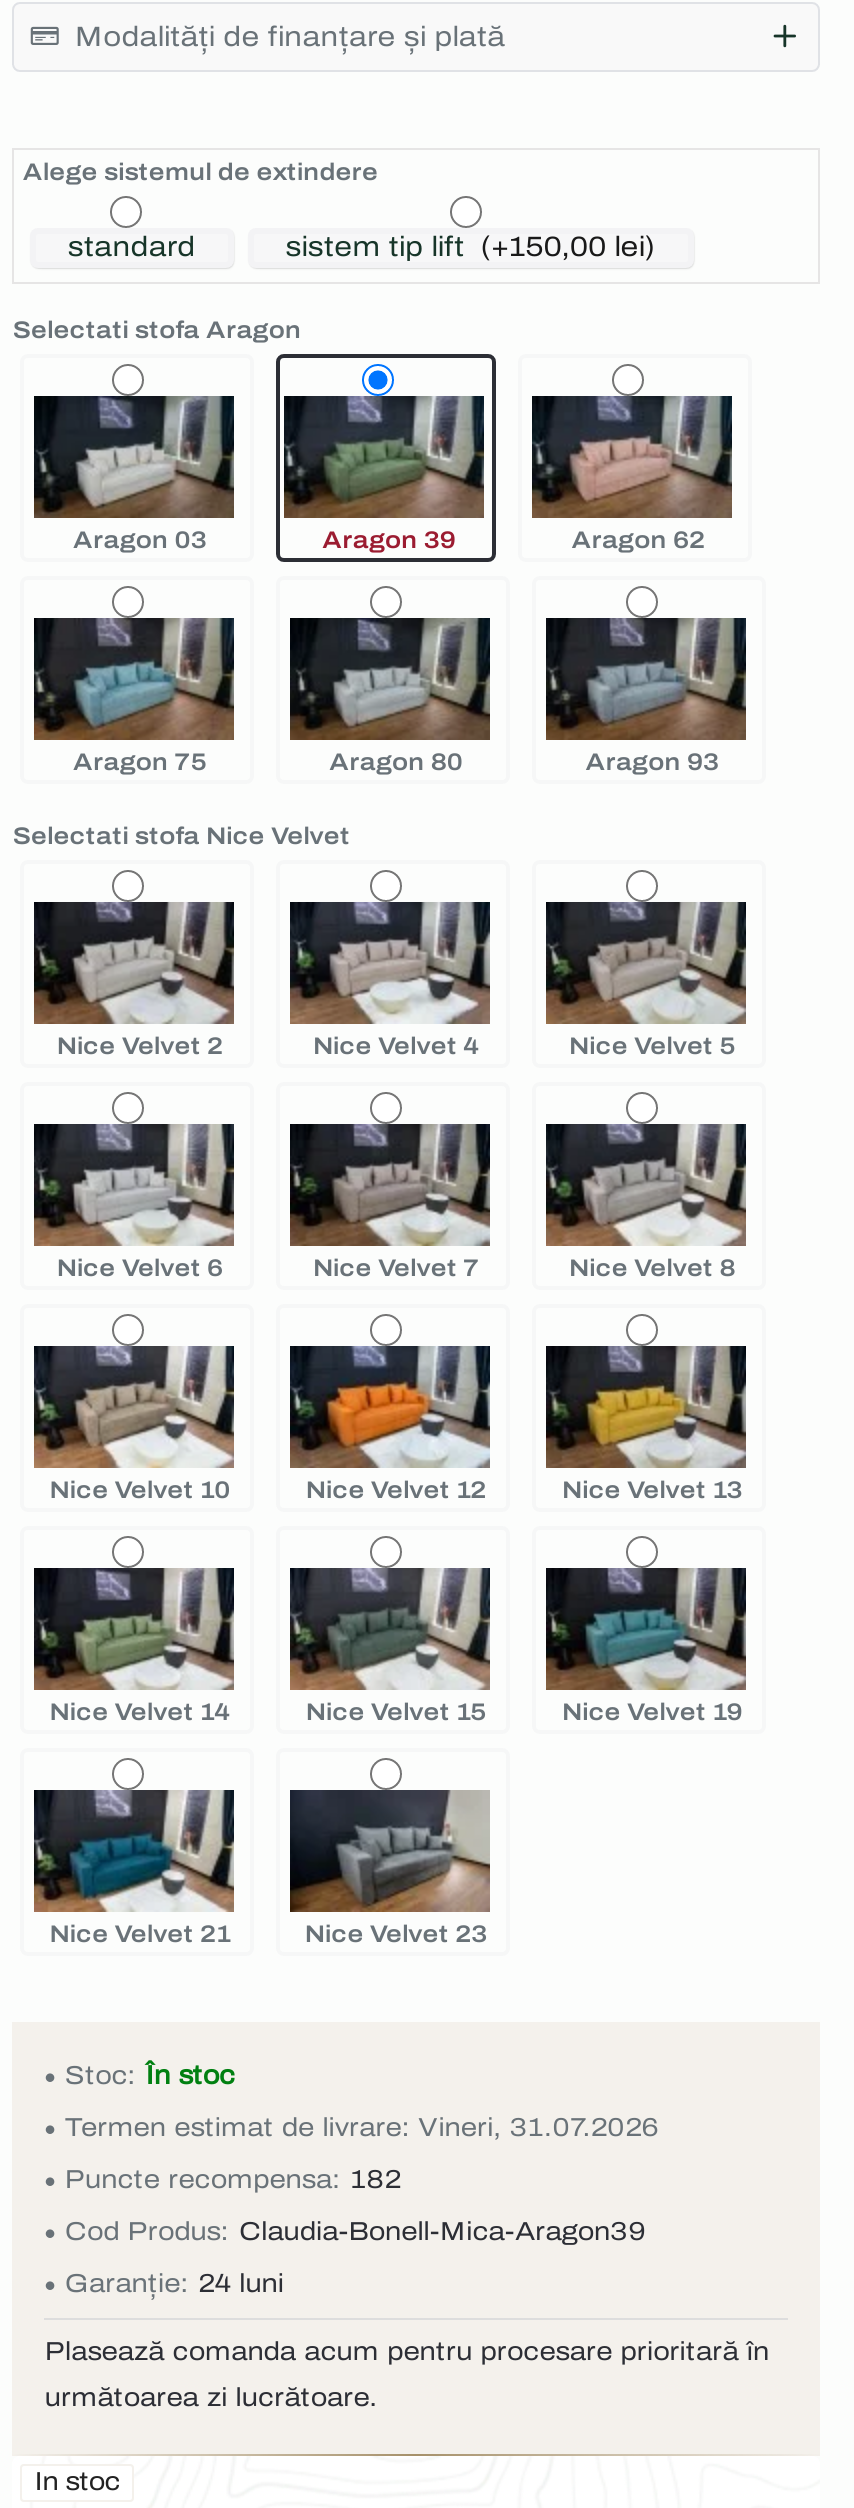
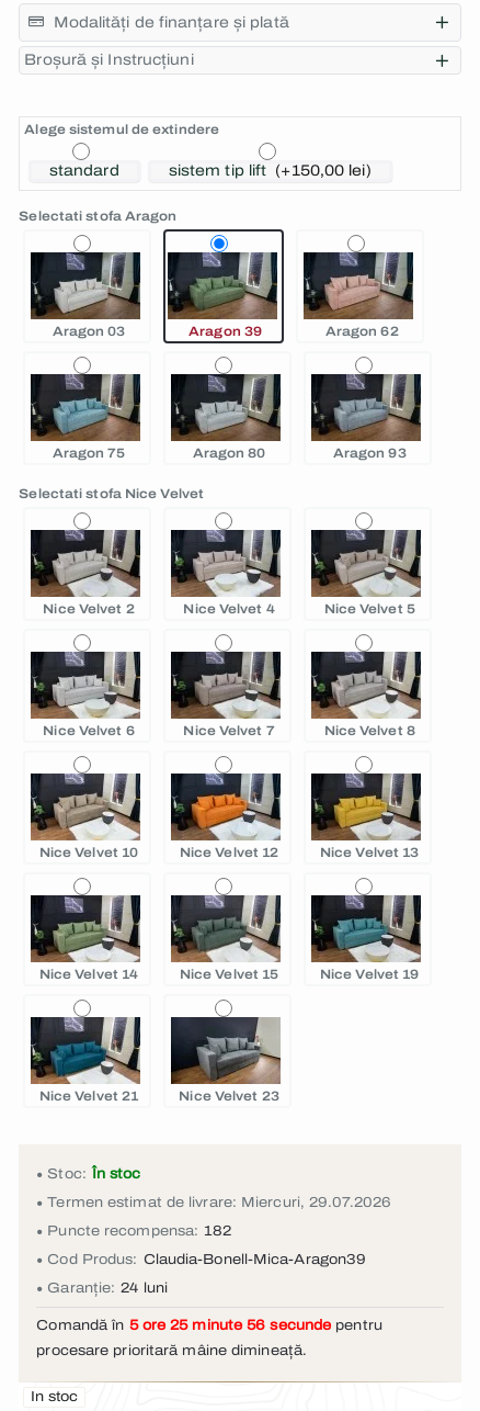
+ Broșură și Instrucțiuni

- Termen estimat de livrare: Vineri, 31.07.2026
+ Termen estimat de livrare: Miercuri, 29.07.2026

- Plasează comanda acum pentru procesare prioritară în
+ Comandă în 5 ore 25 minute 56 secunde pentru

- următoarea zi lucrătoare.
+ procesare prioritară mâine dimineață.
